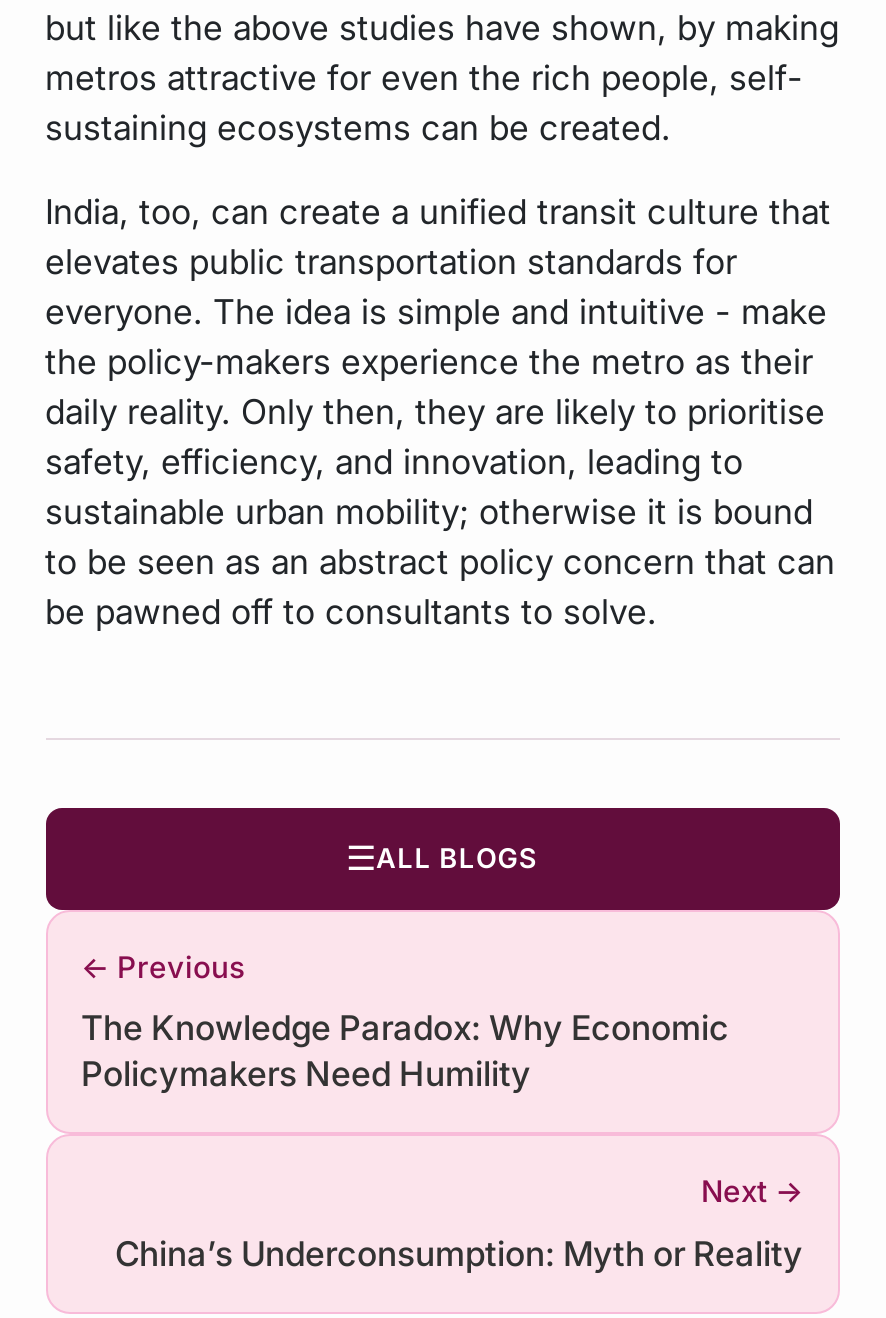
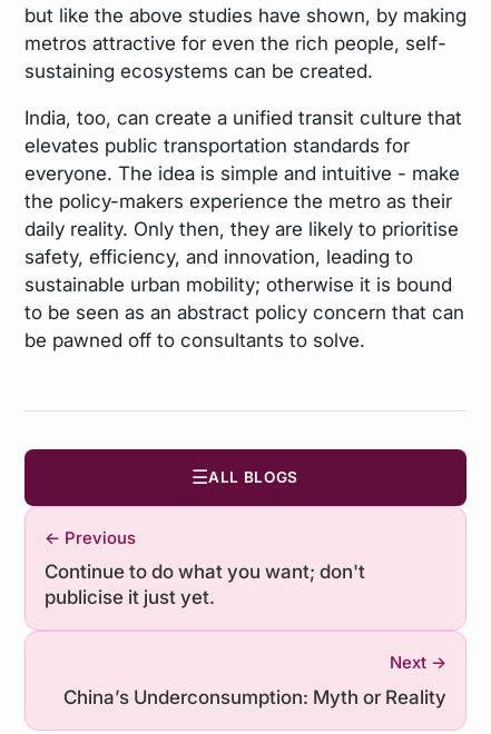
- The Knowledge Paradox: Why Economic
- Policymakers Need Humility
+ Continue to do what you want; don't
+ publicise it just yet.
